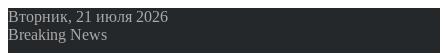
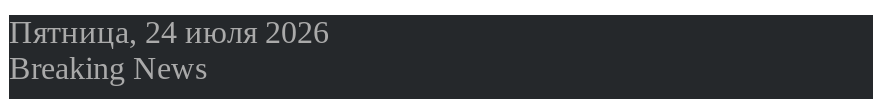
- Вторник, 21 июля 2026
+ Пятница, 24 июля 2026
